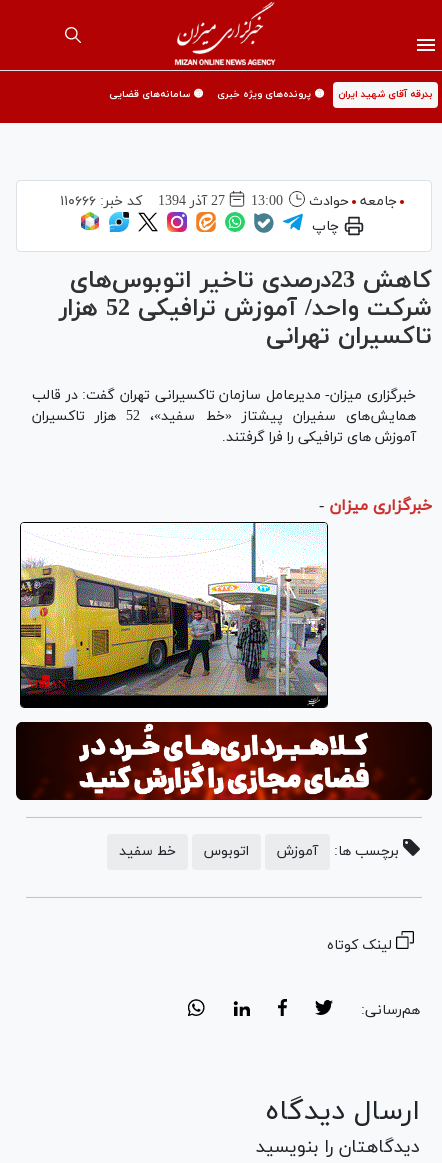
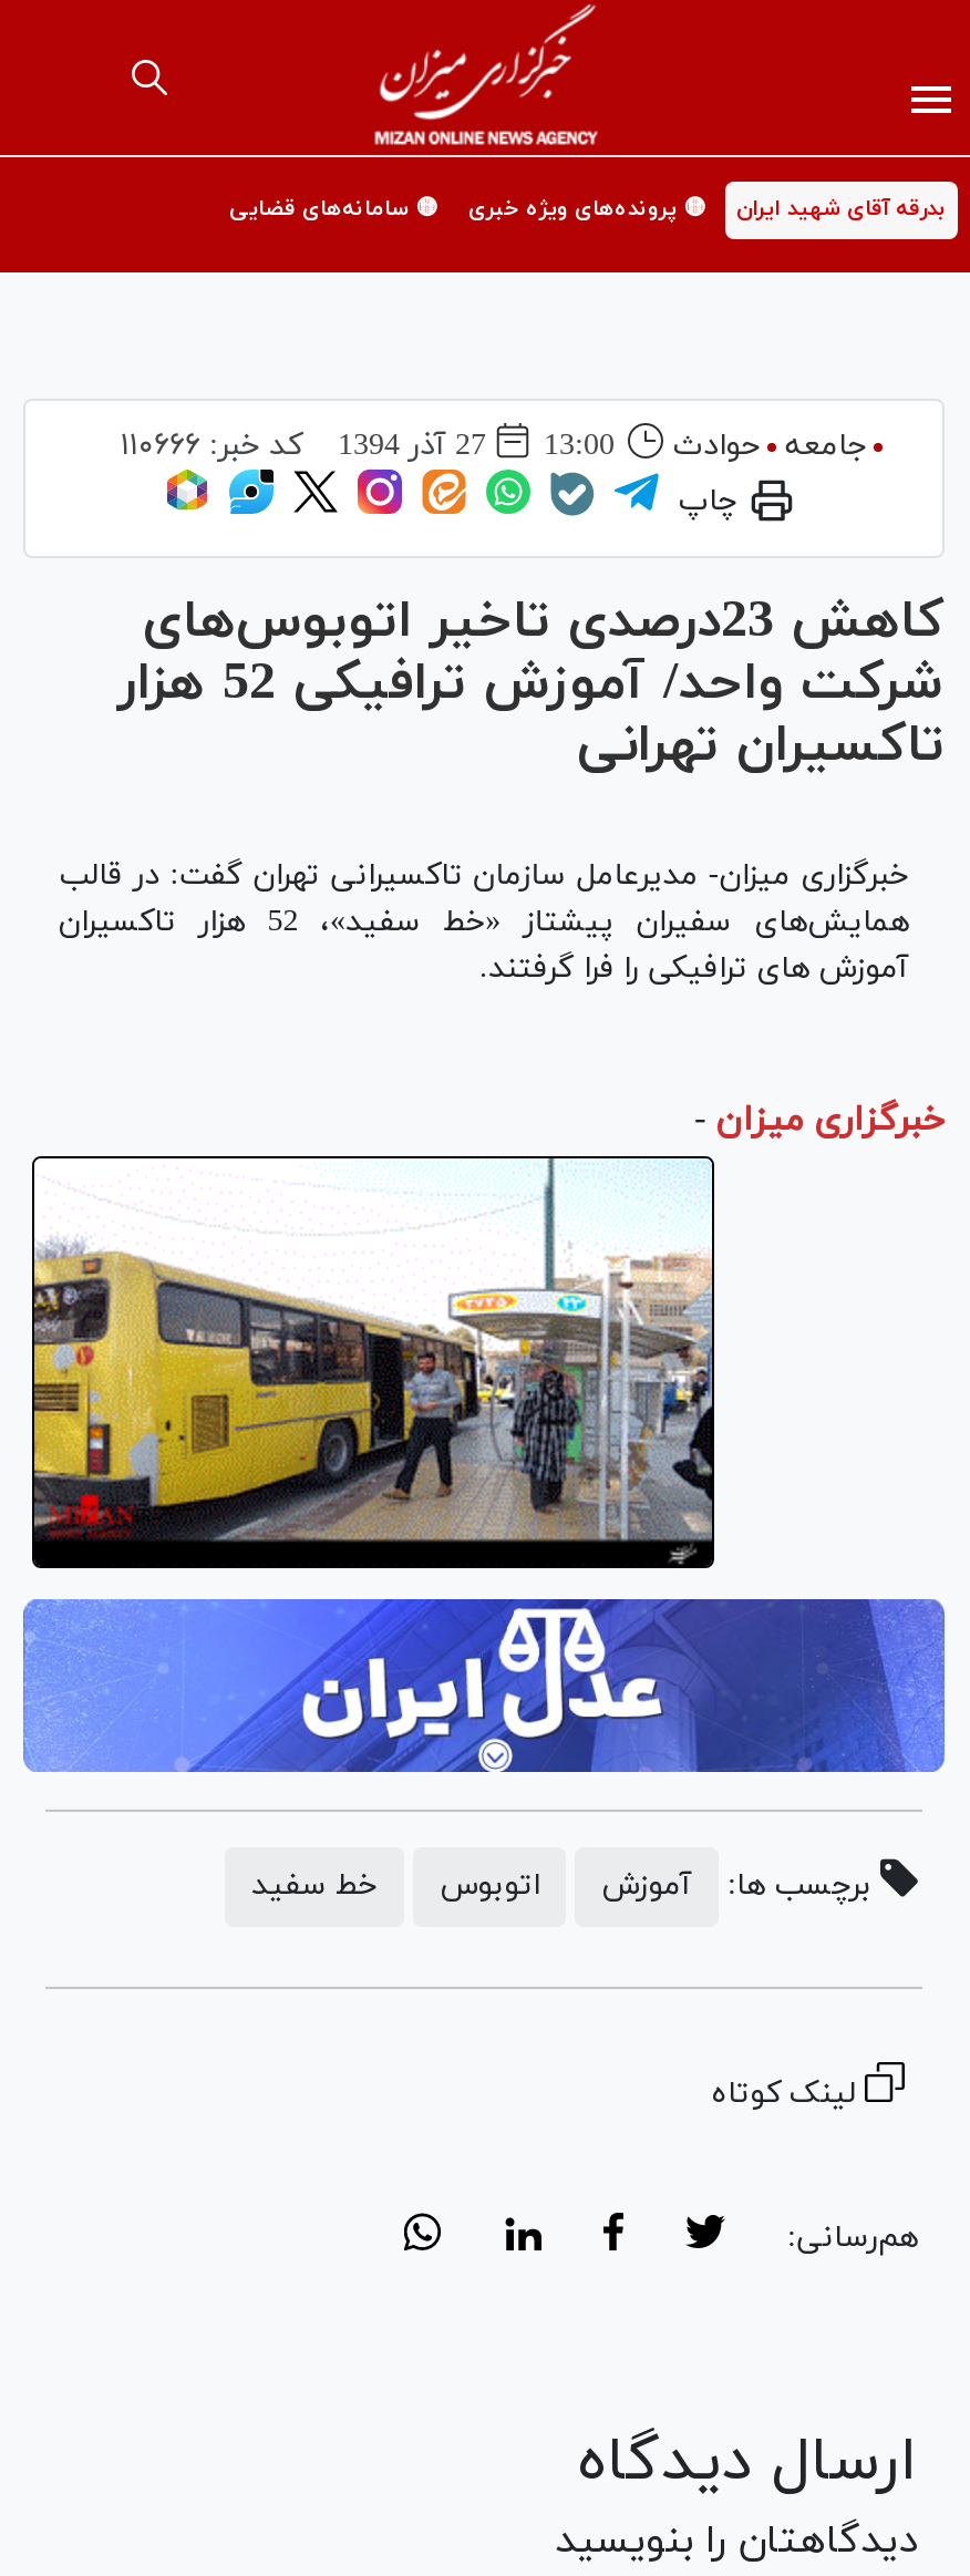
- [image]
+ [image]
